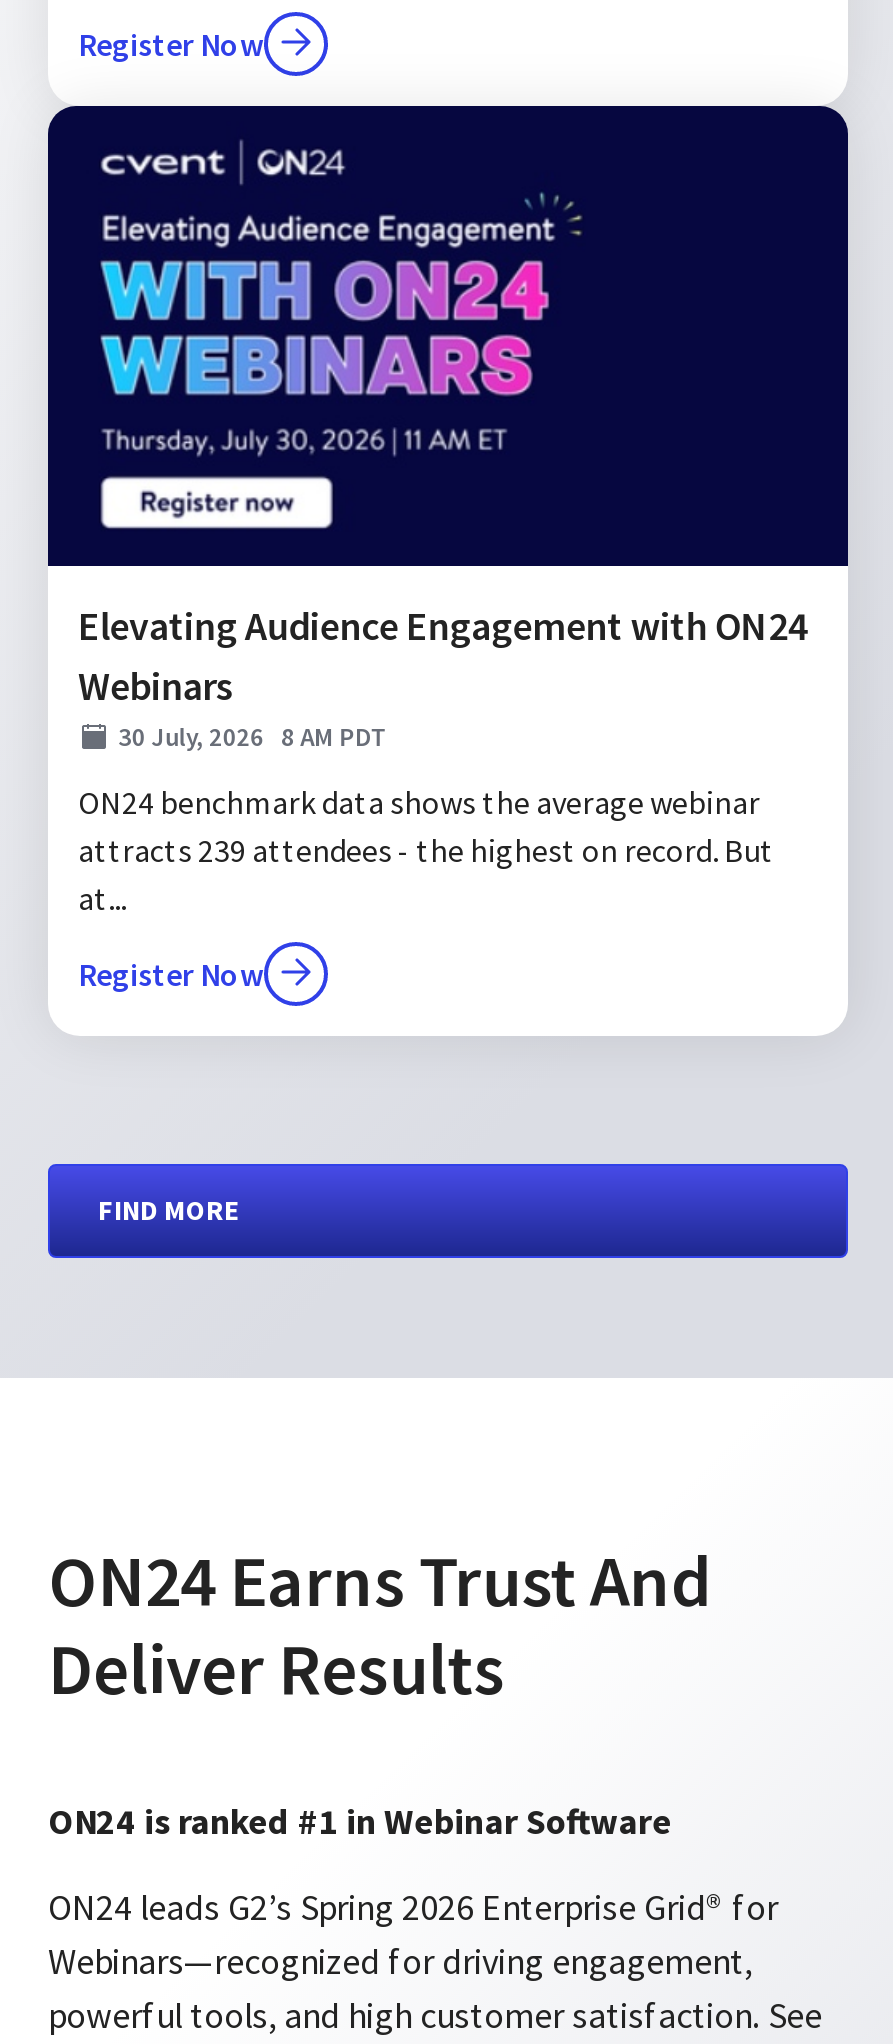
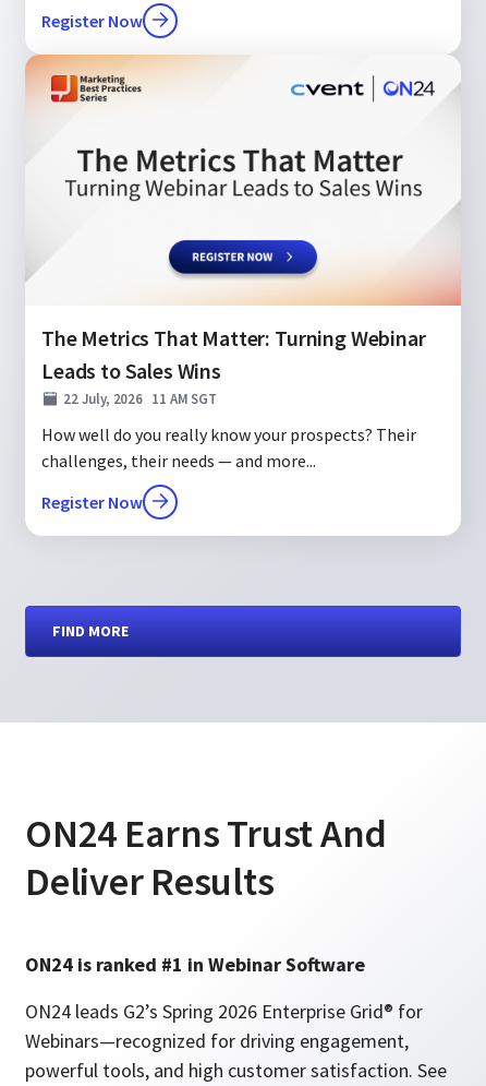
- [image]
- Elevating Audience Engagement with ON24
- Webinars
- 30 July, 2026 8 AM PDT
+ [image]
+ The Metrics That Matter: Turning Webinar
+ Leads to Sales Wins
+ 22 July, 2026 11 AM SGT

- ON24 benchmark data shows the average webinar
- attracts 239 attendees - the highest on record. But
- at...
+ How well do you really know your prospects? Their
+ challenges, their needs — and more...
